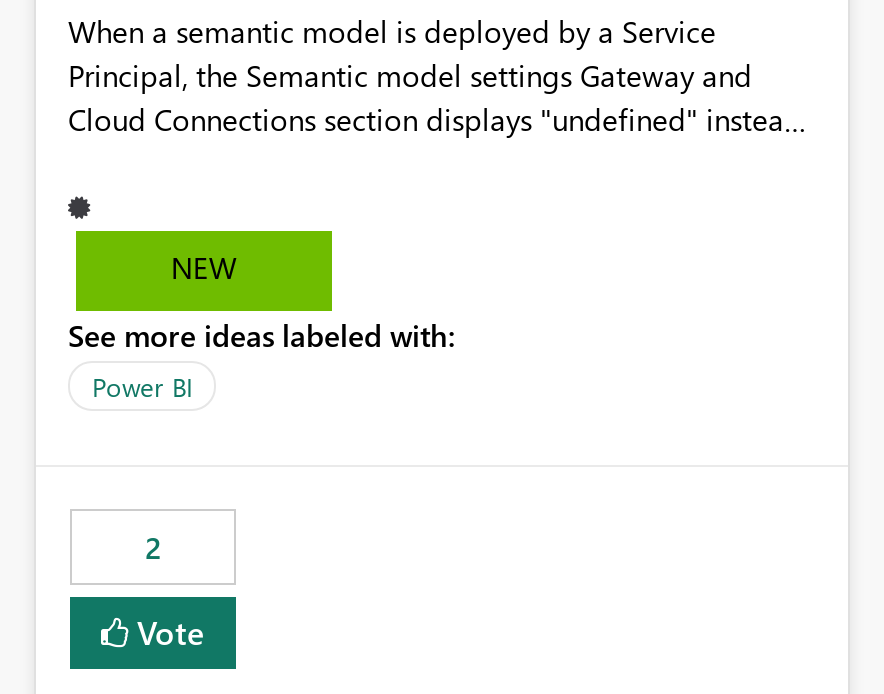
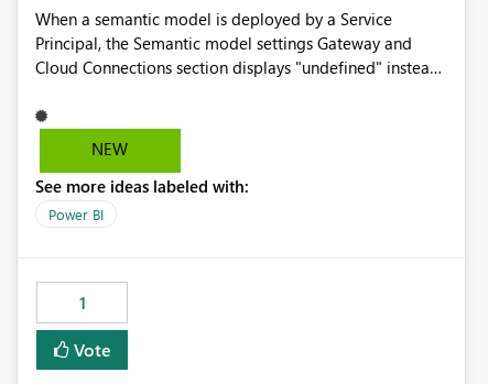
- 2
+ 1
